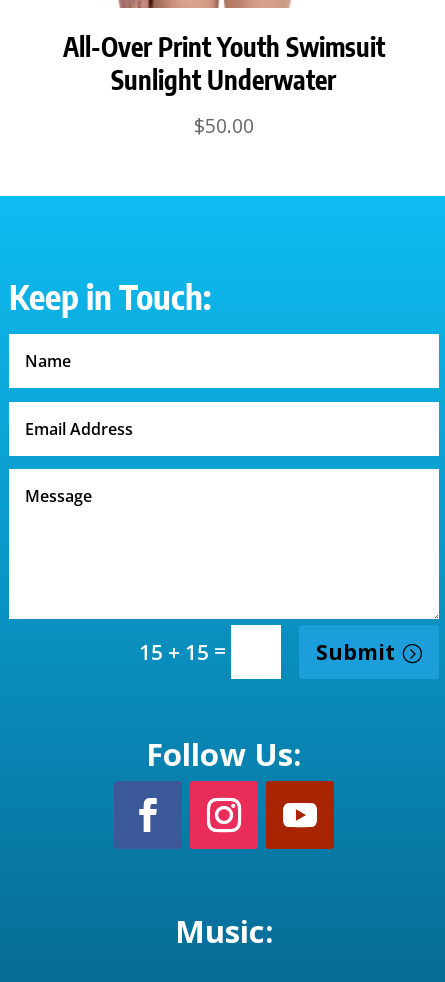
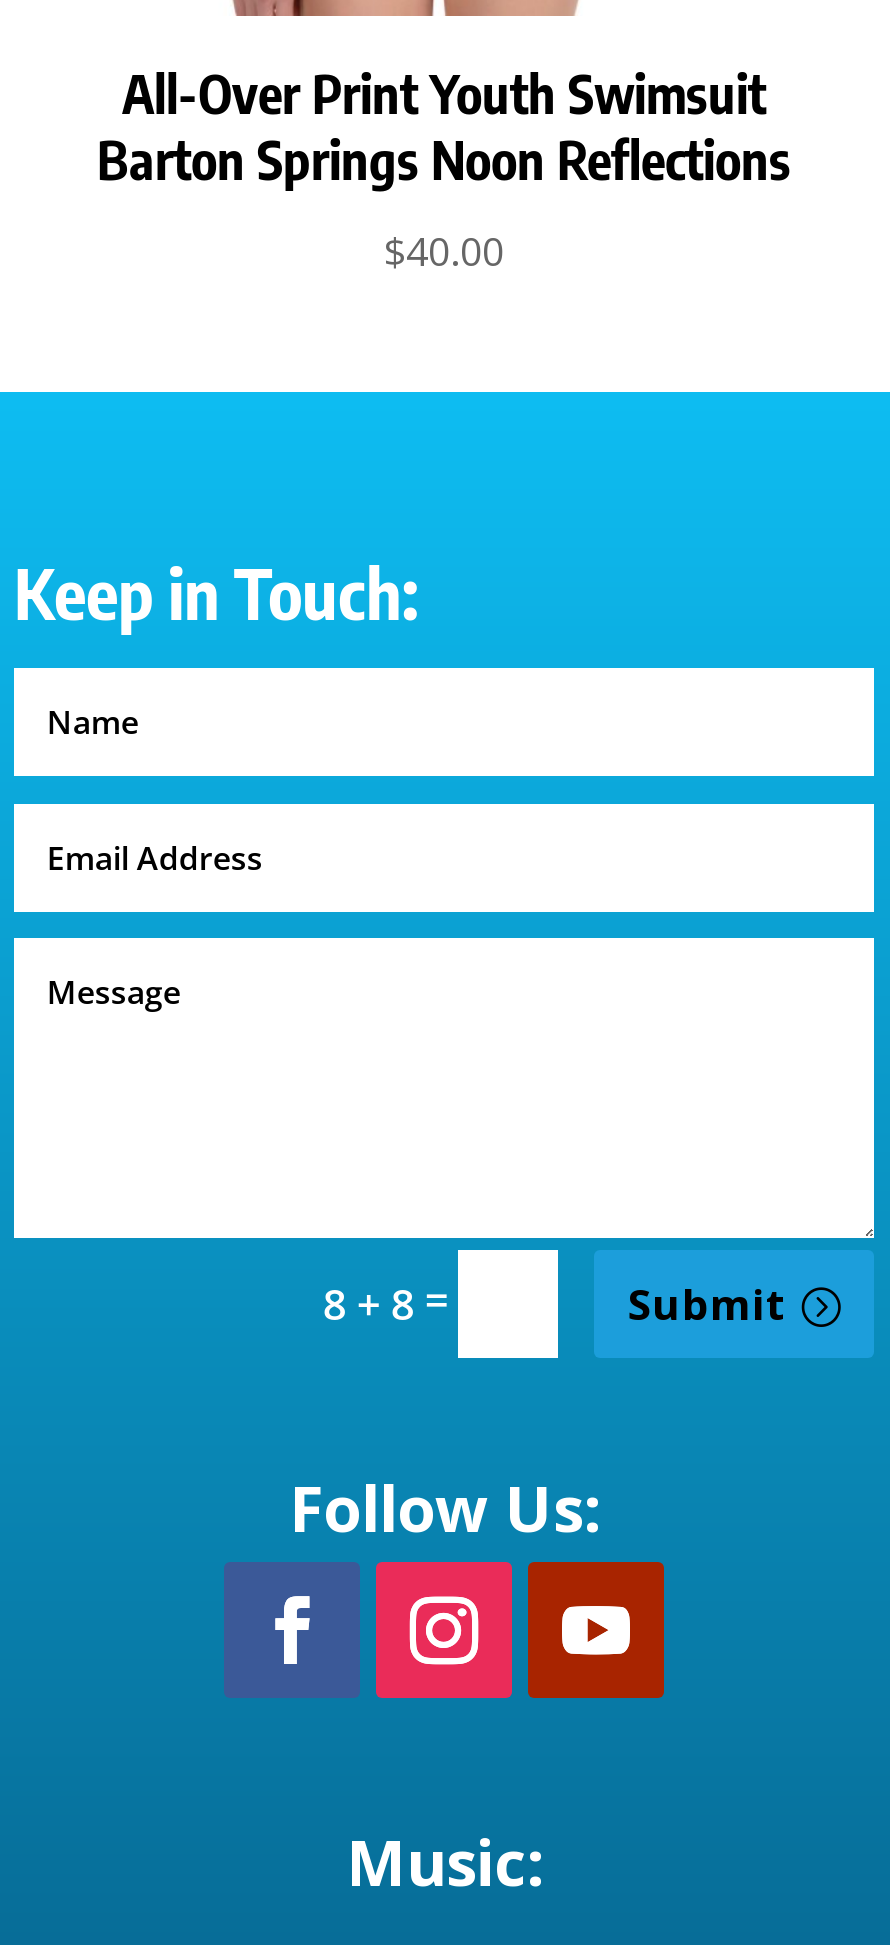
- Sunlight Underwater
+ Barton Springs Noon Reflections

- $50.00
+ $40.00

- 15 + 15 =
+ 8 + 8 =
